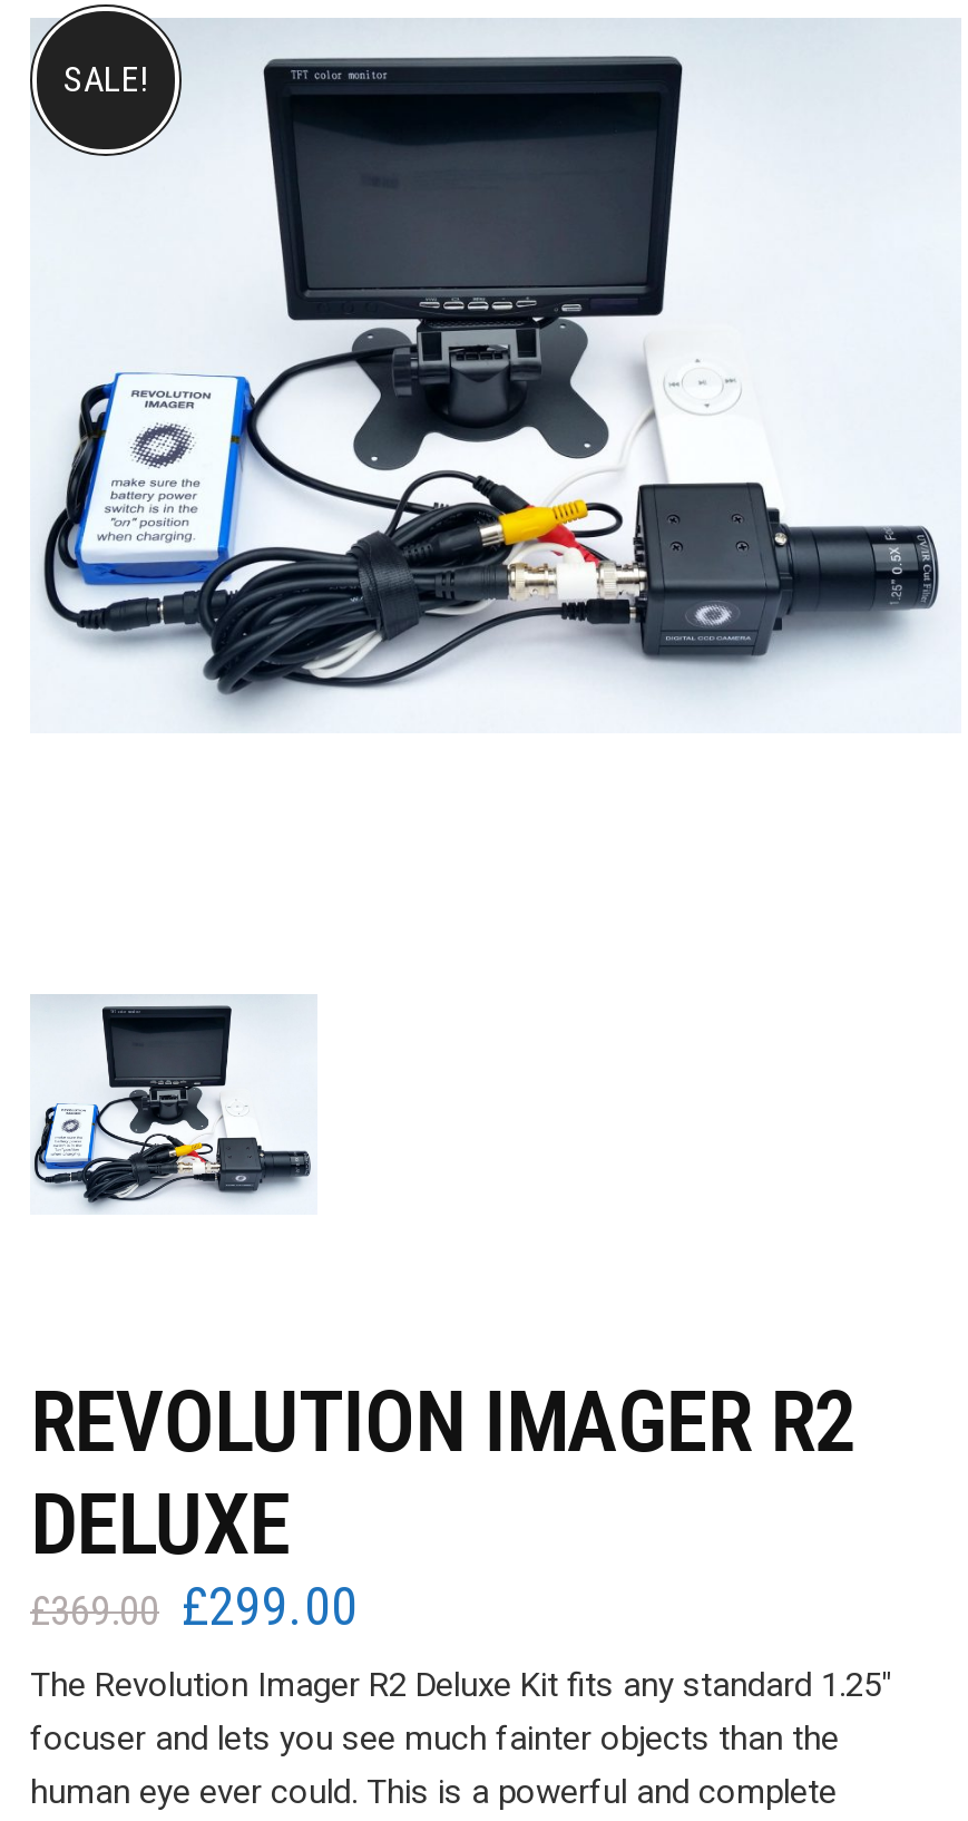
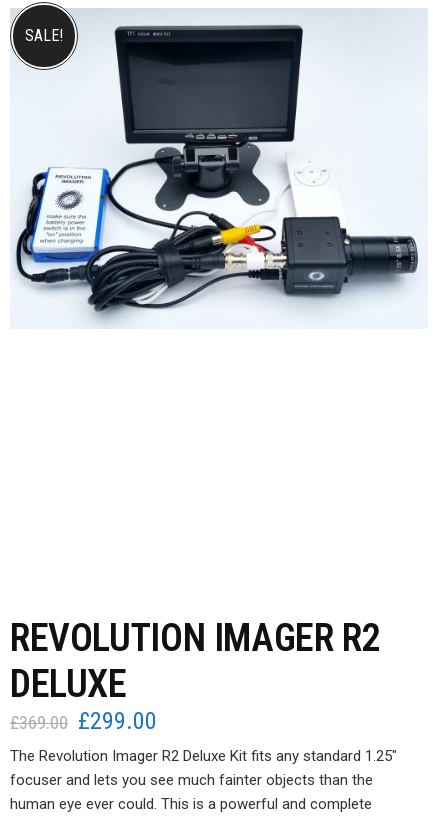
- [image]
